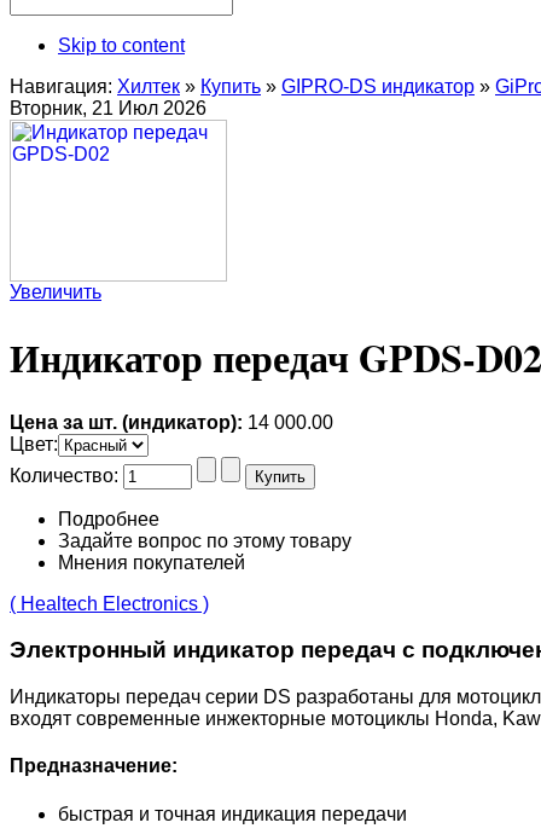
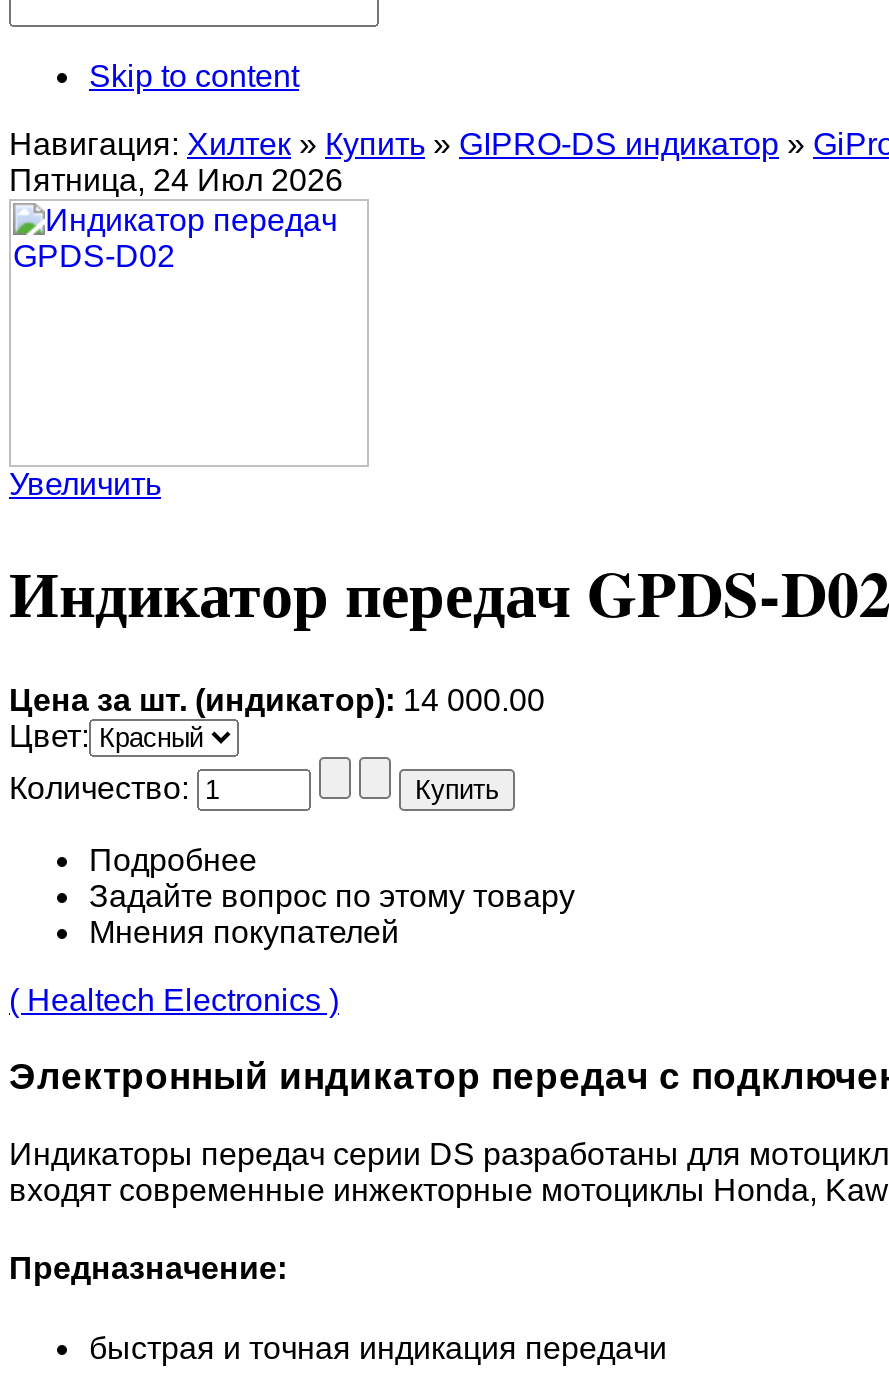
- Вторник, 21 Июл 2026
+ Пятница, 24 Июл 2026
